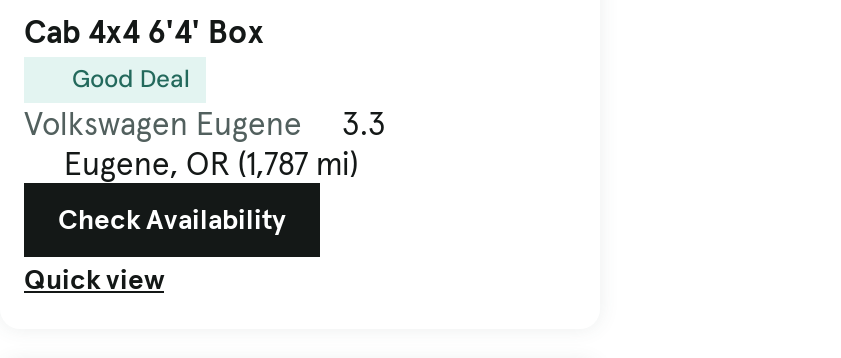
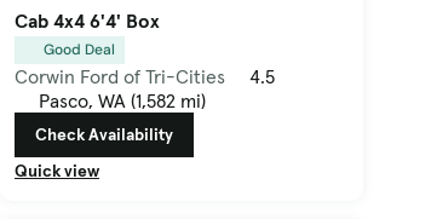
- Volkswagen Eugene
- 3.3
- Eugene, OR (1,787 mi)
+ Corwin Ford of Tri-Cities
+ 4.5
+ Pasco, WA (1,582 mi)
